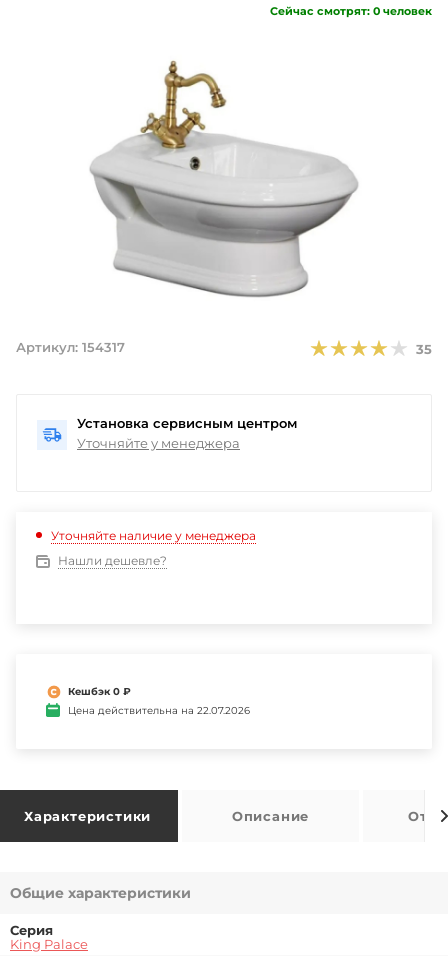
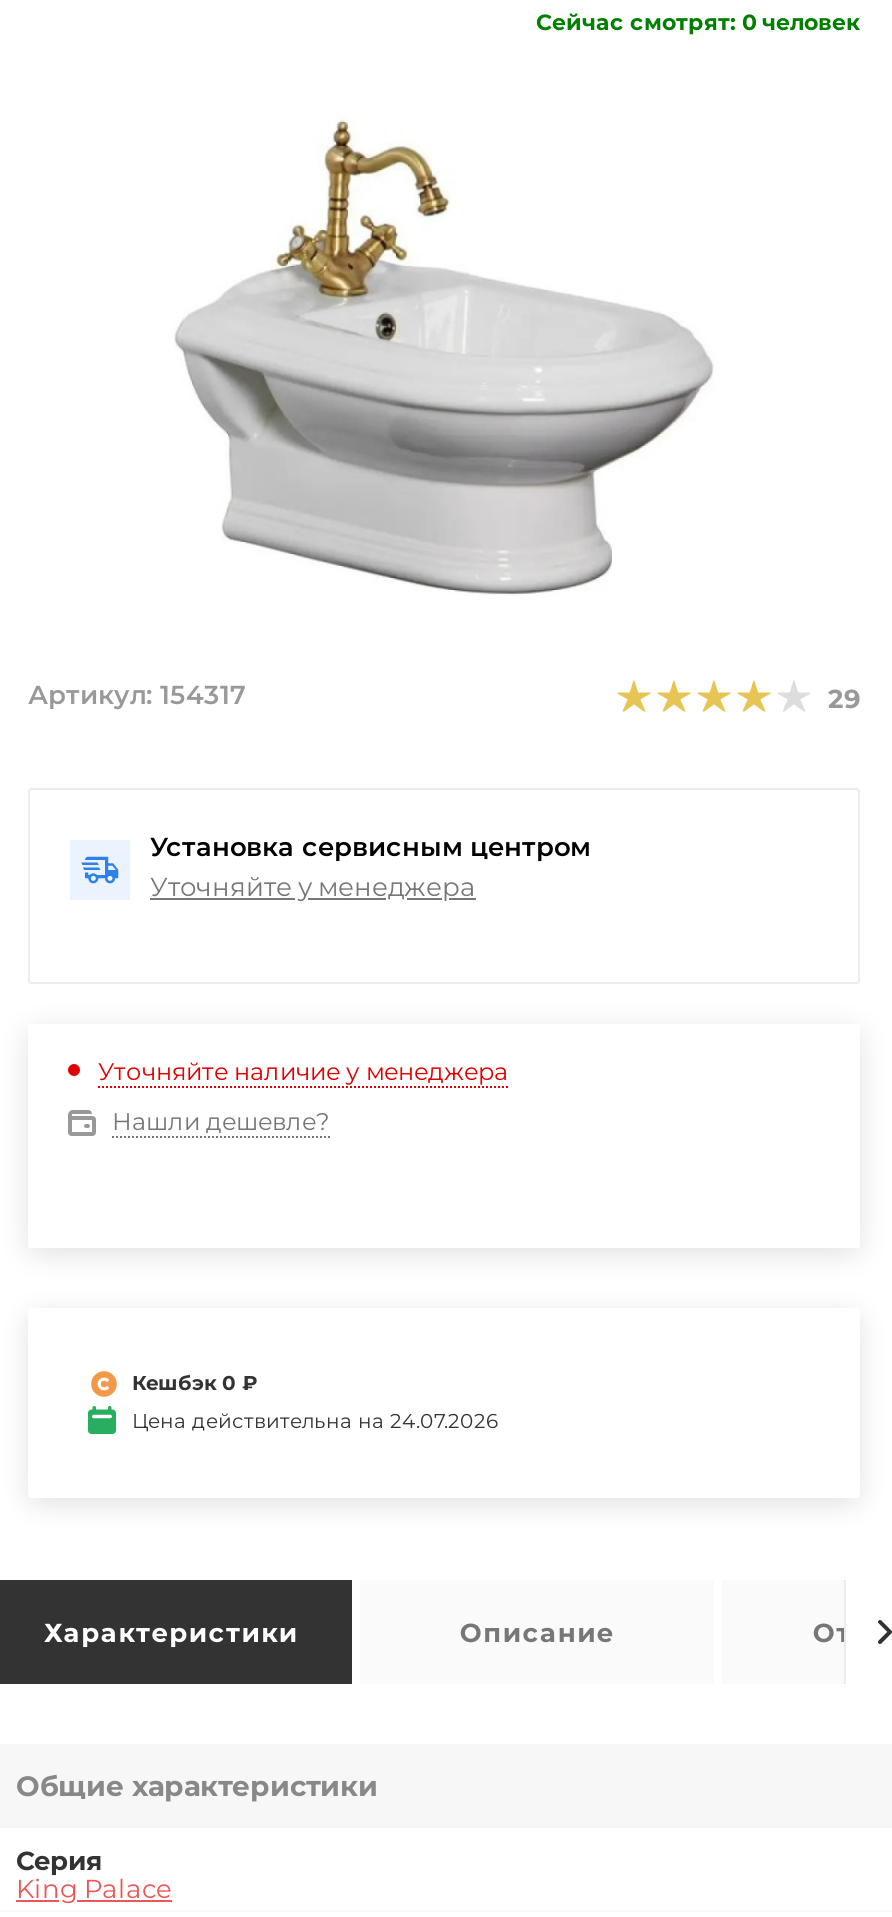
- 35
+ 29

- Цена действительна на 22.07.2026
+ Цена действительна на 24.07.2026
